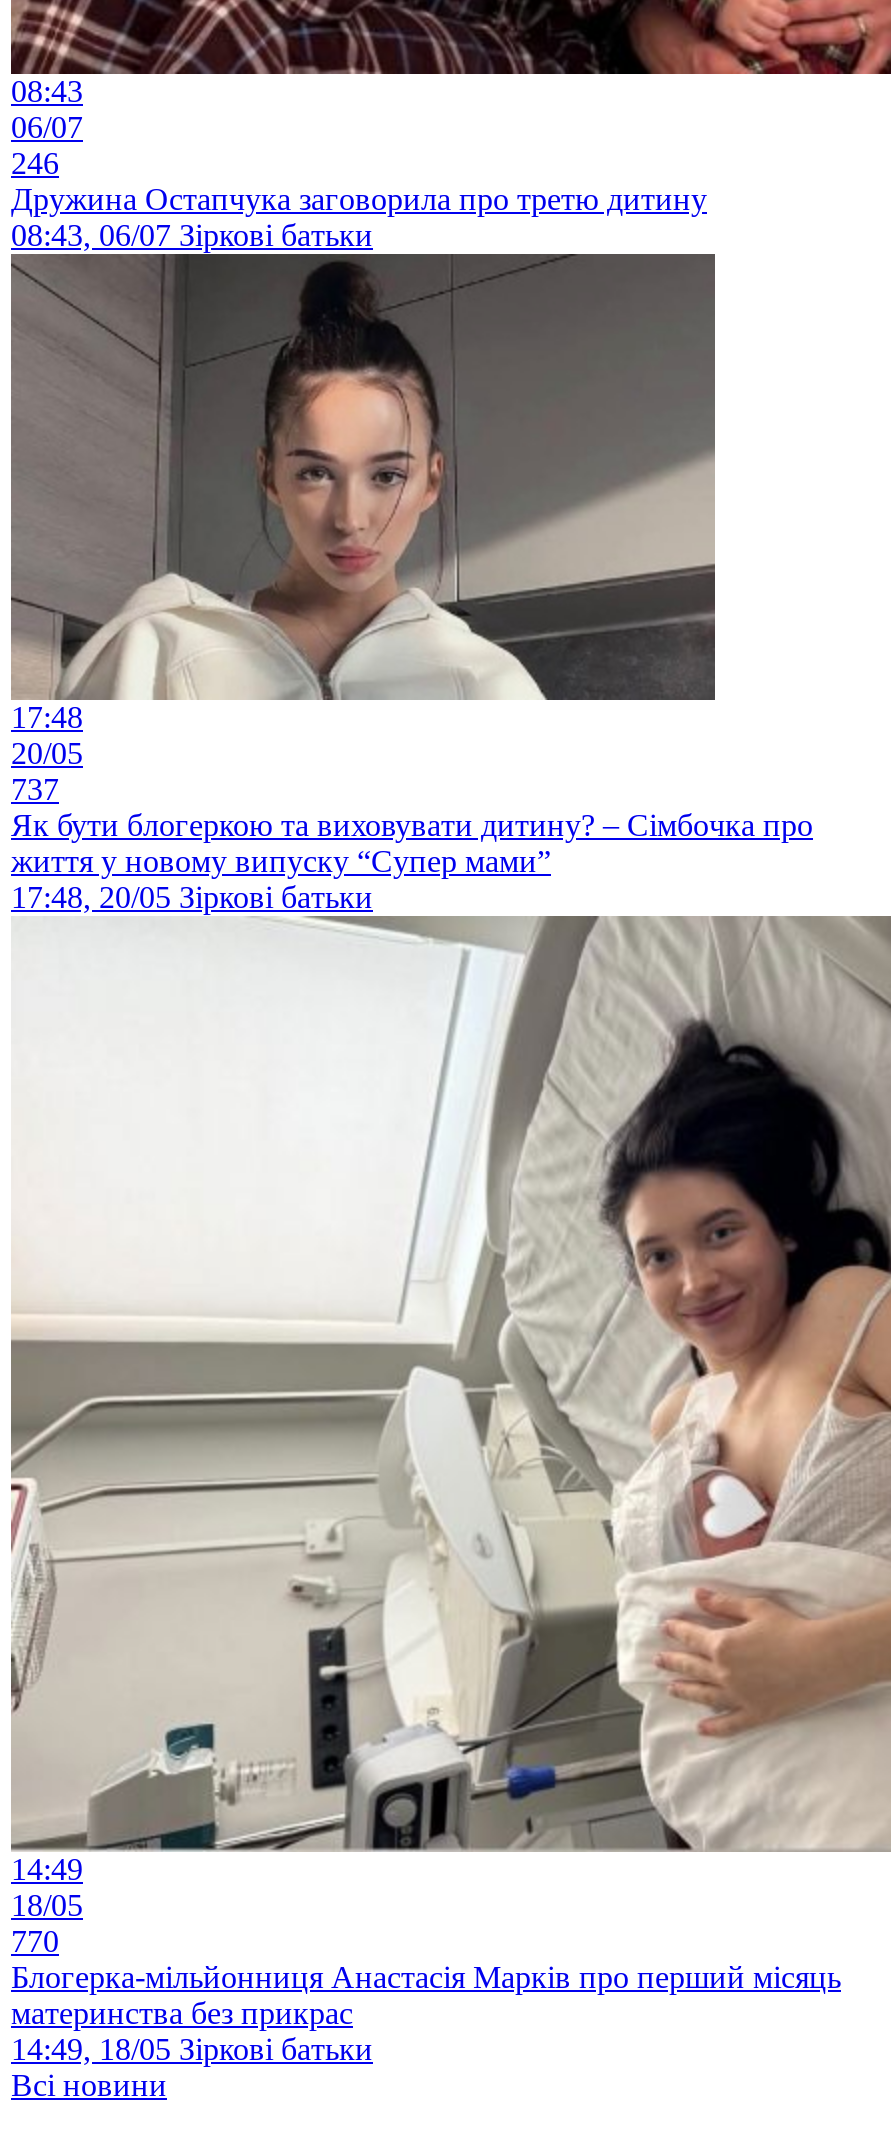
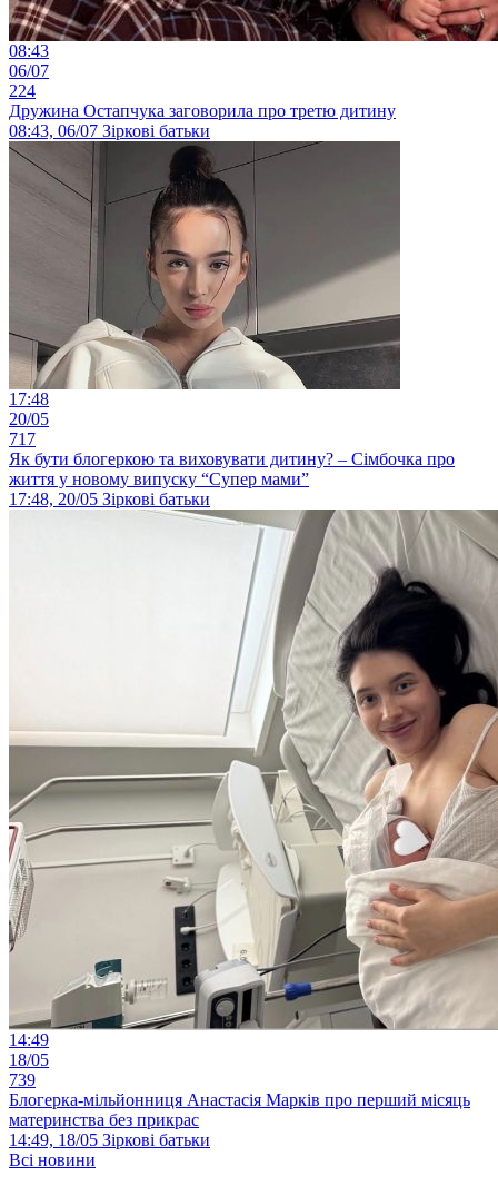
- 246
+ 224

- 737
+ 717

- 770
+ 739
